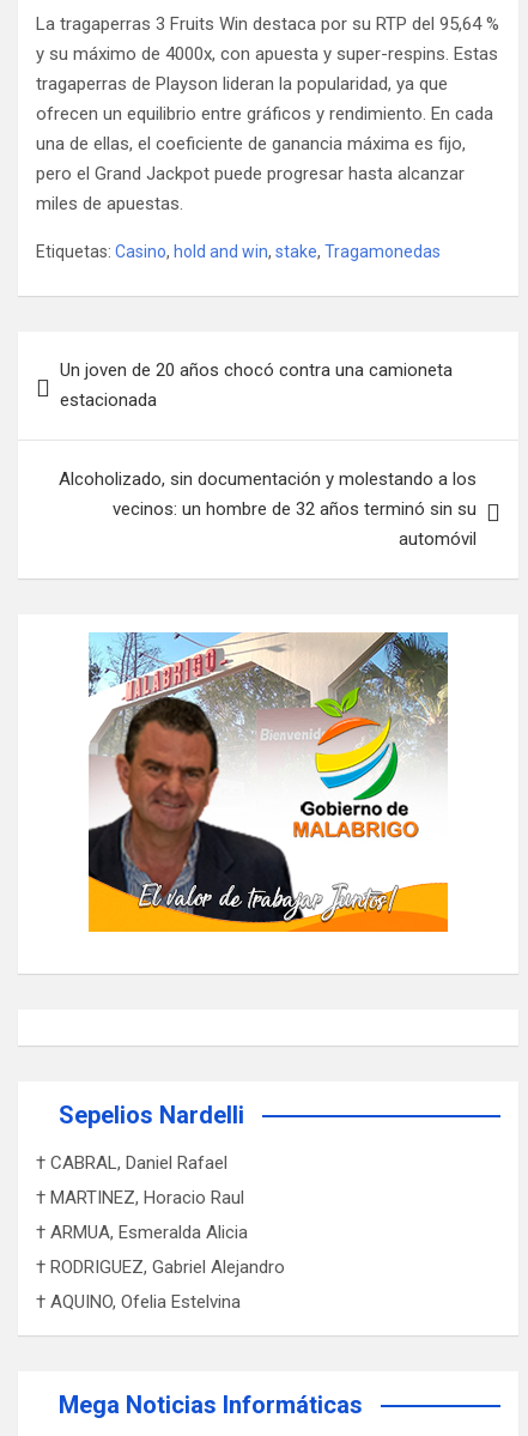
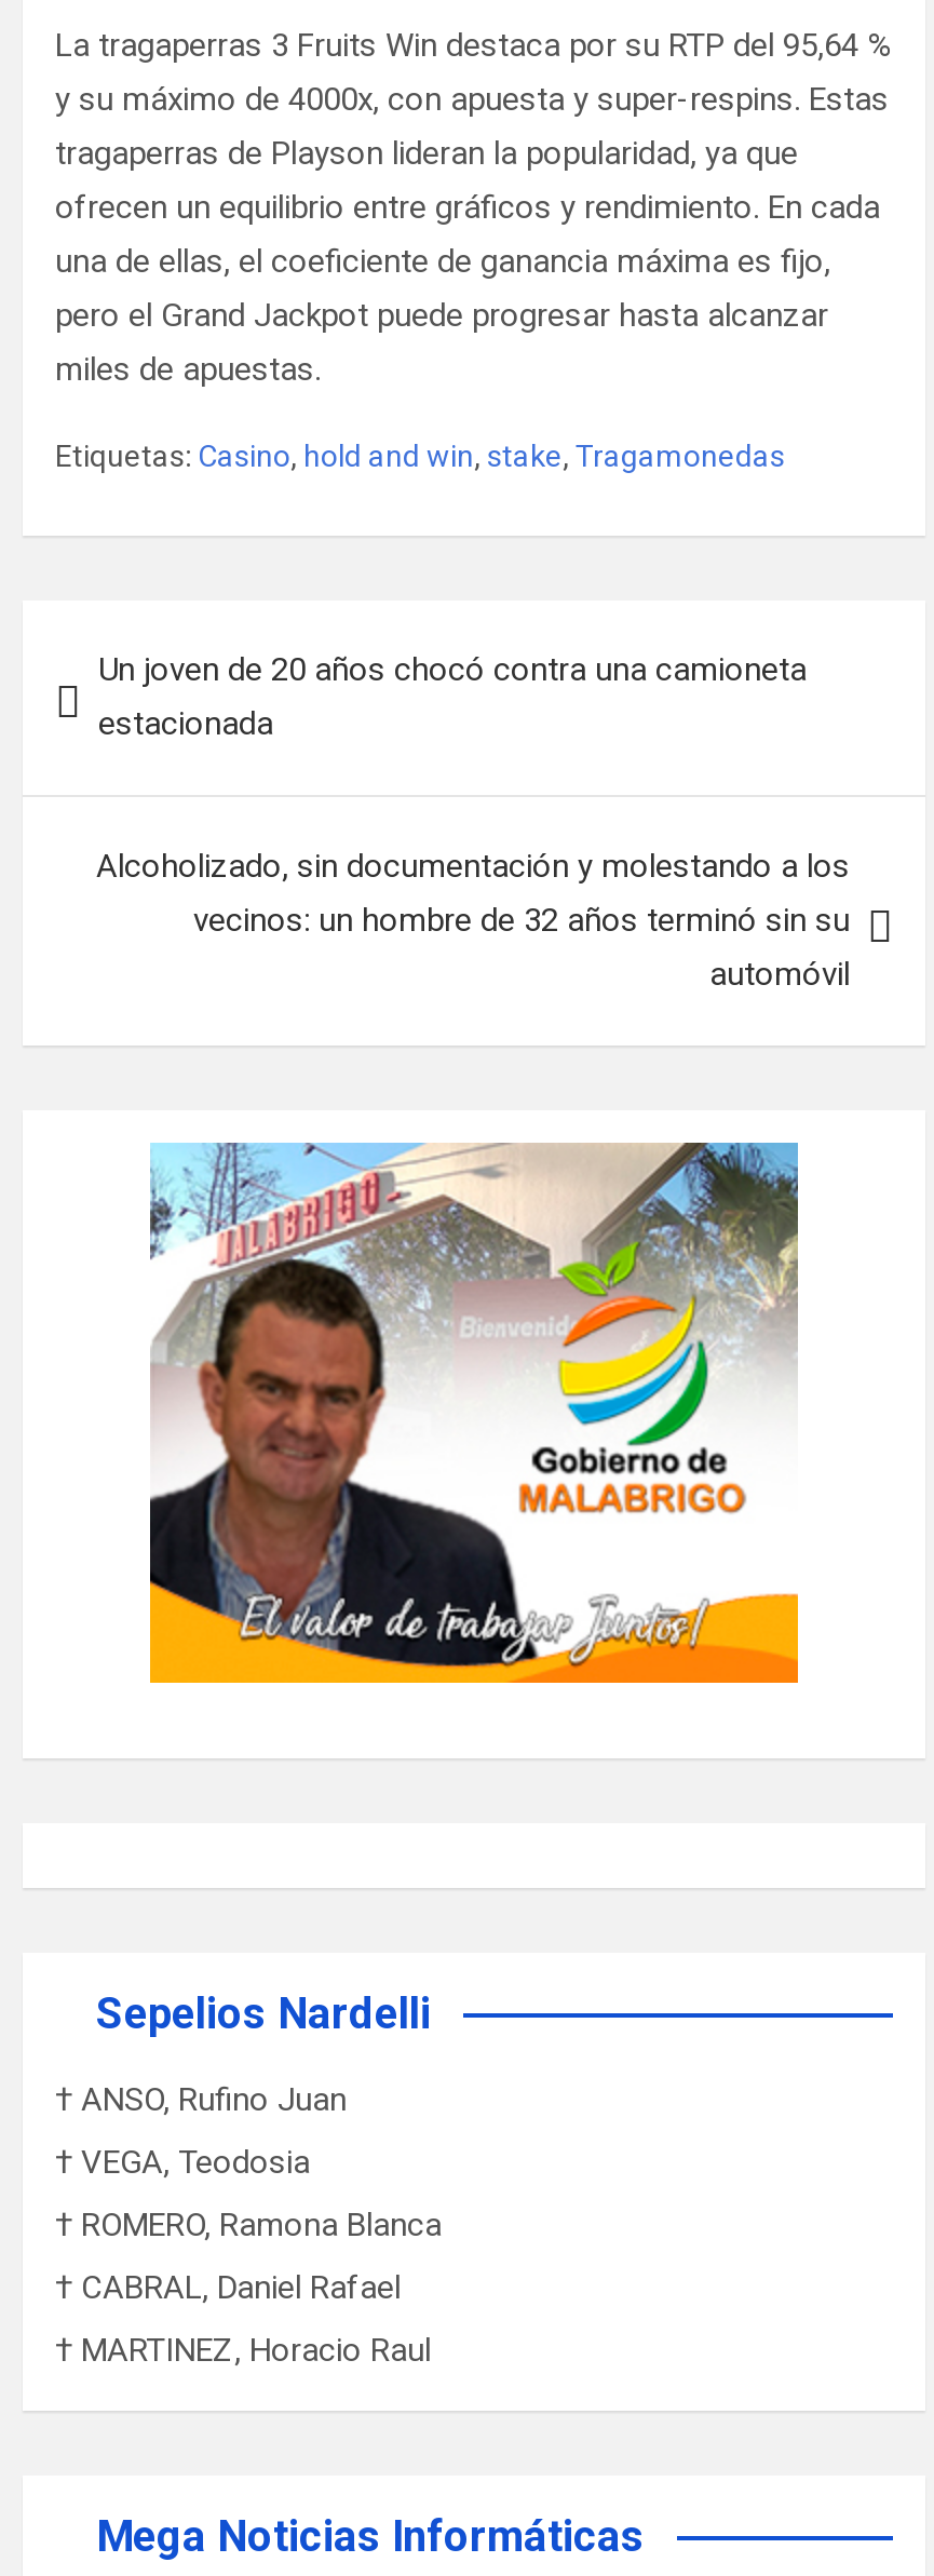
+ † ANSO, Rufino Juan
+ † VEGA, Teodosia
+ † ROMERO, Ramona Blanca

moved down: † CABRAL, Daniel Rafael | † MARTINEZ, Horacio Raul

- † ARMUA, Esmeralda Alicia
- † RODRIGUEZ, Gabriel Alejandro
- † AQUINO, Ofelia Estelvina
